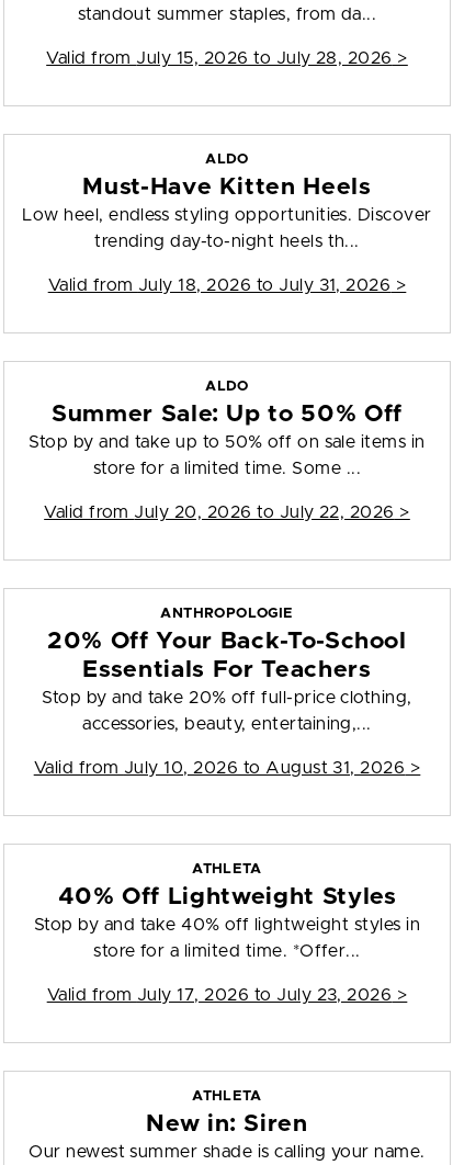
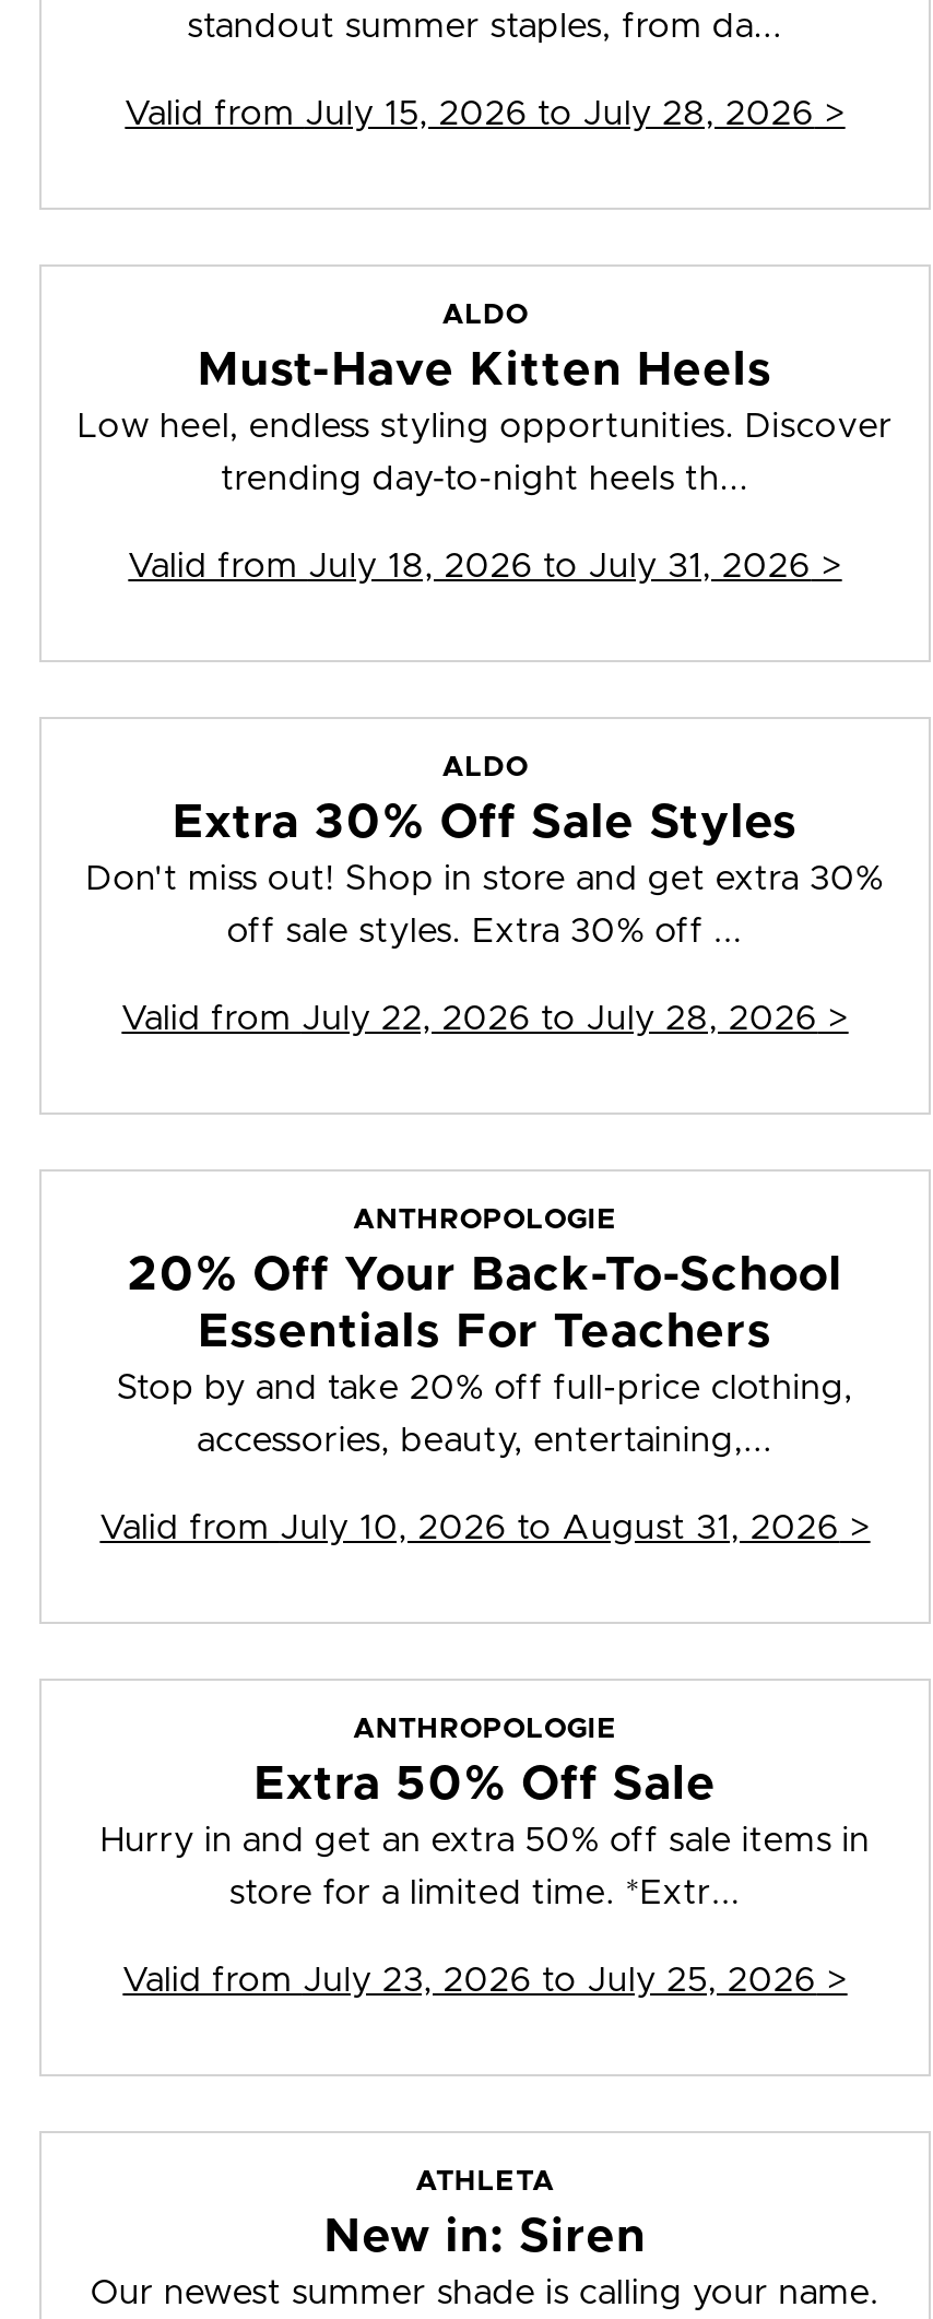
- Summer Sale: Up to 50% Off
- Stop by and take up to 50% off on sale items in
+ Extra 30% Off Sale Styles
+ Don't miss out! Shop in store and get extra 30%

- store for a limited time. Some ...
+ off sale styles. Extra 30% off ...

- Valid from July 20, 2026 to July 22, 2026 >
+ Valid from July 22, 2026 to July 28, 2026 >

- ATHLETA
- 40% Off Lightweight Styles
- Stop by and take 40% off lightweight styles in
+ ANTHROPOLOGIE
+ Extra 50% Off Sale
+ Hurry in and get an extra 50% off sale items in

- store for a limited time. *Offer...
+ store for a limited time. *Extr...

- Valid from July 17, 2026 to July 23, 2026 >
+ Valid from July 23, 2026 to July 25, 2026 >
